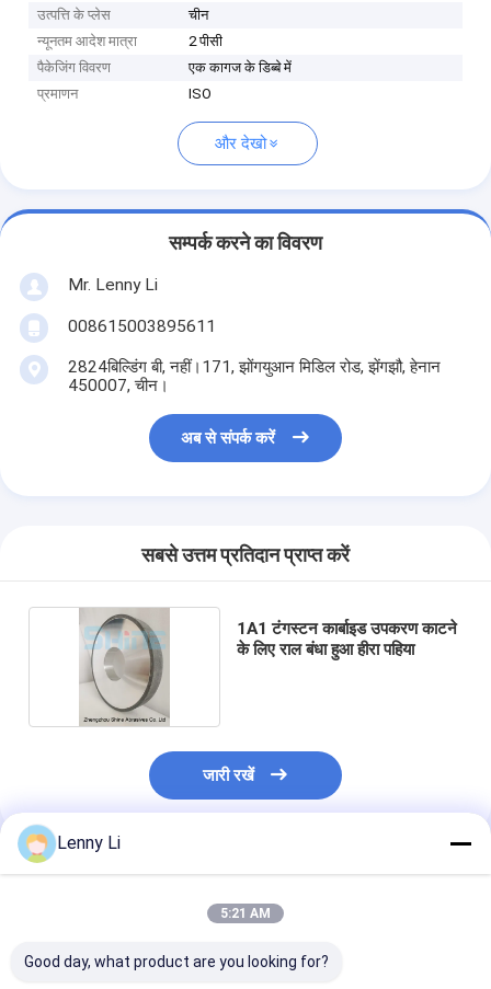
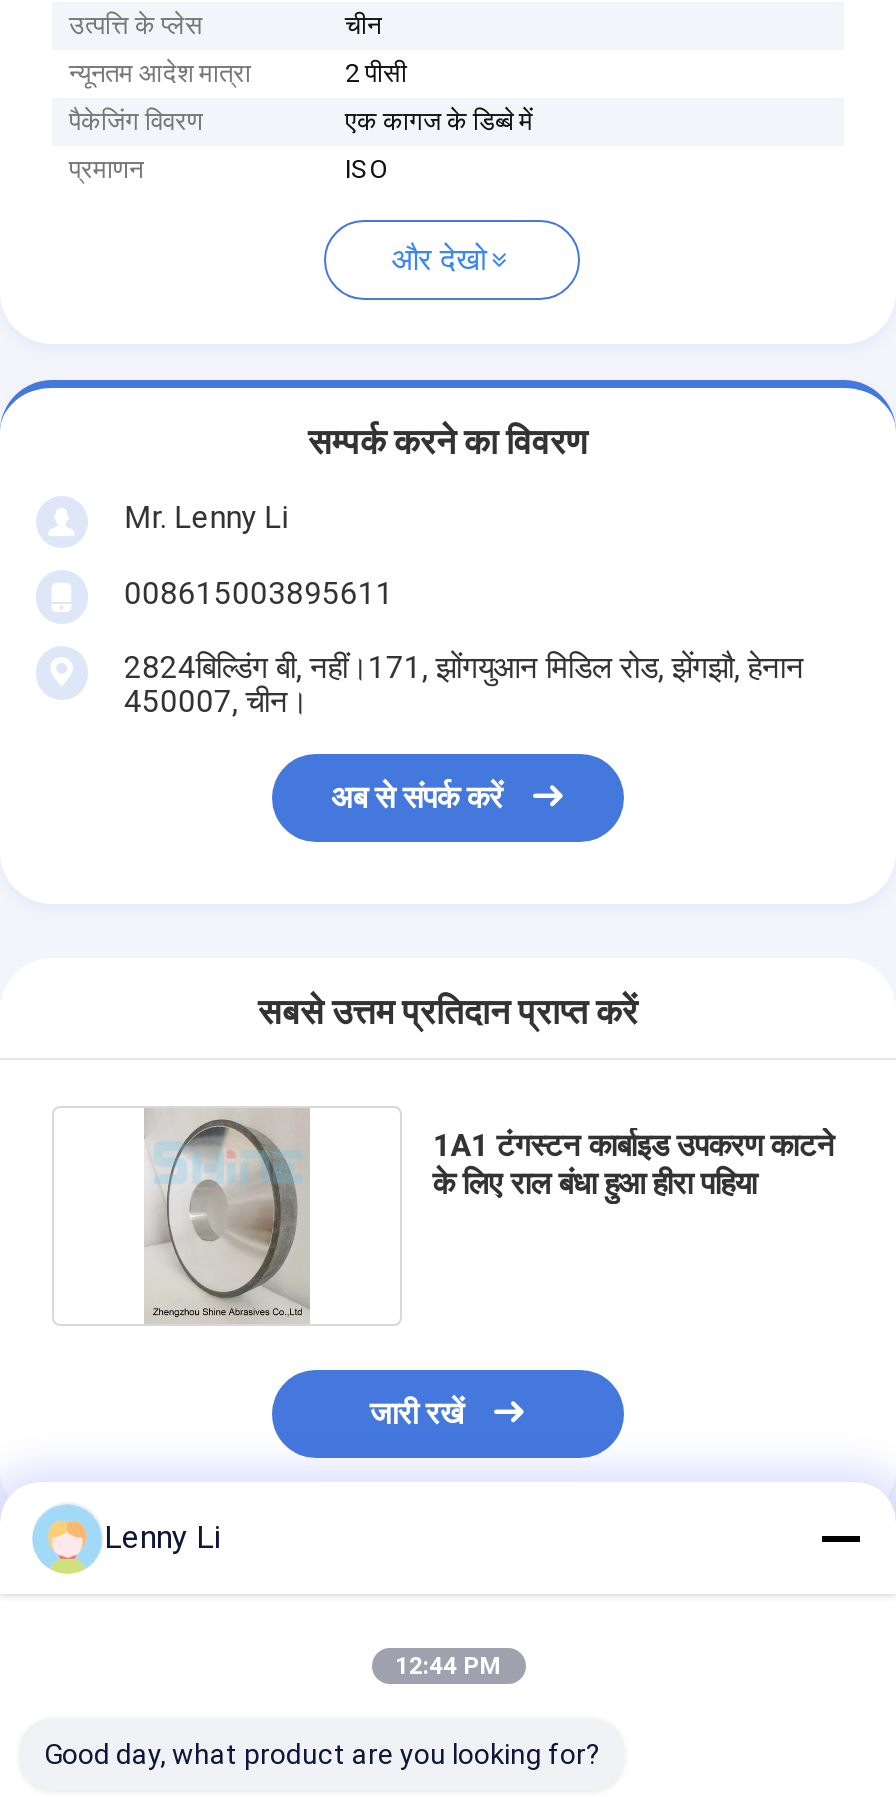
- 5:21 AM
+ 12:44 PM
